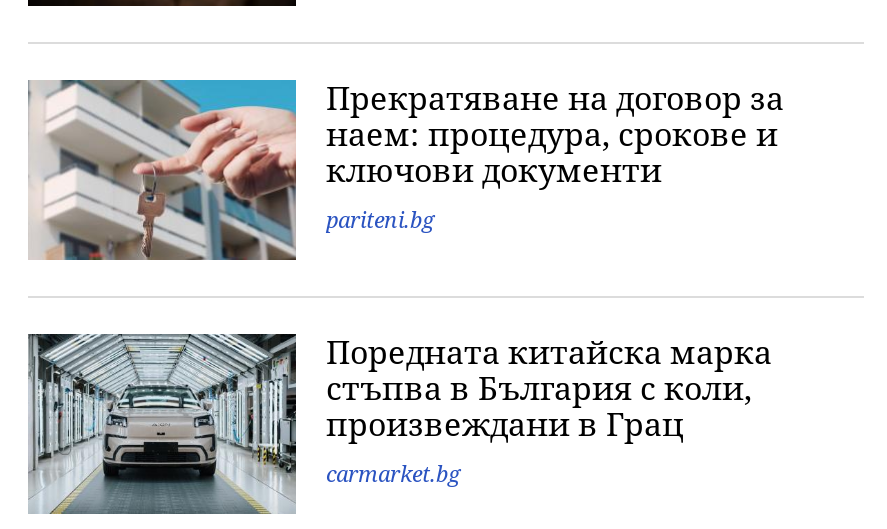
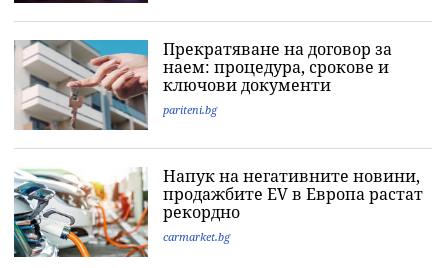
- [image]
- Поредната китайска марка
- стъпва в България с коли,
- произвеждани в Грац
+ [image]
+ Напук на негативните новини,
+ продажбите EV в Европа растат
+ рекордно
